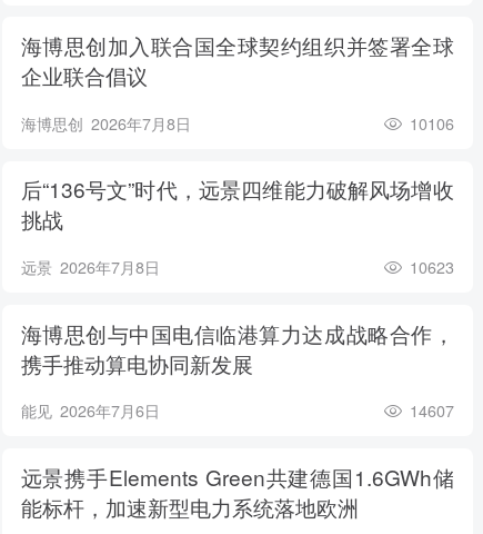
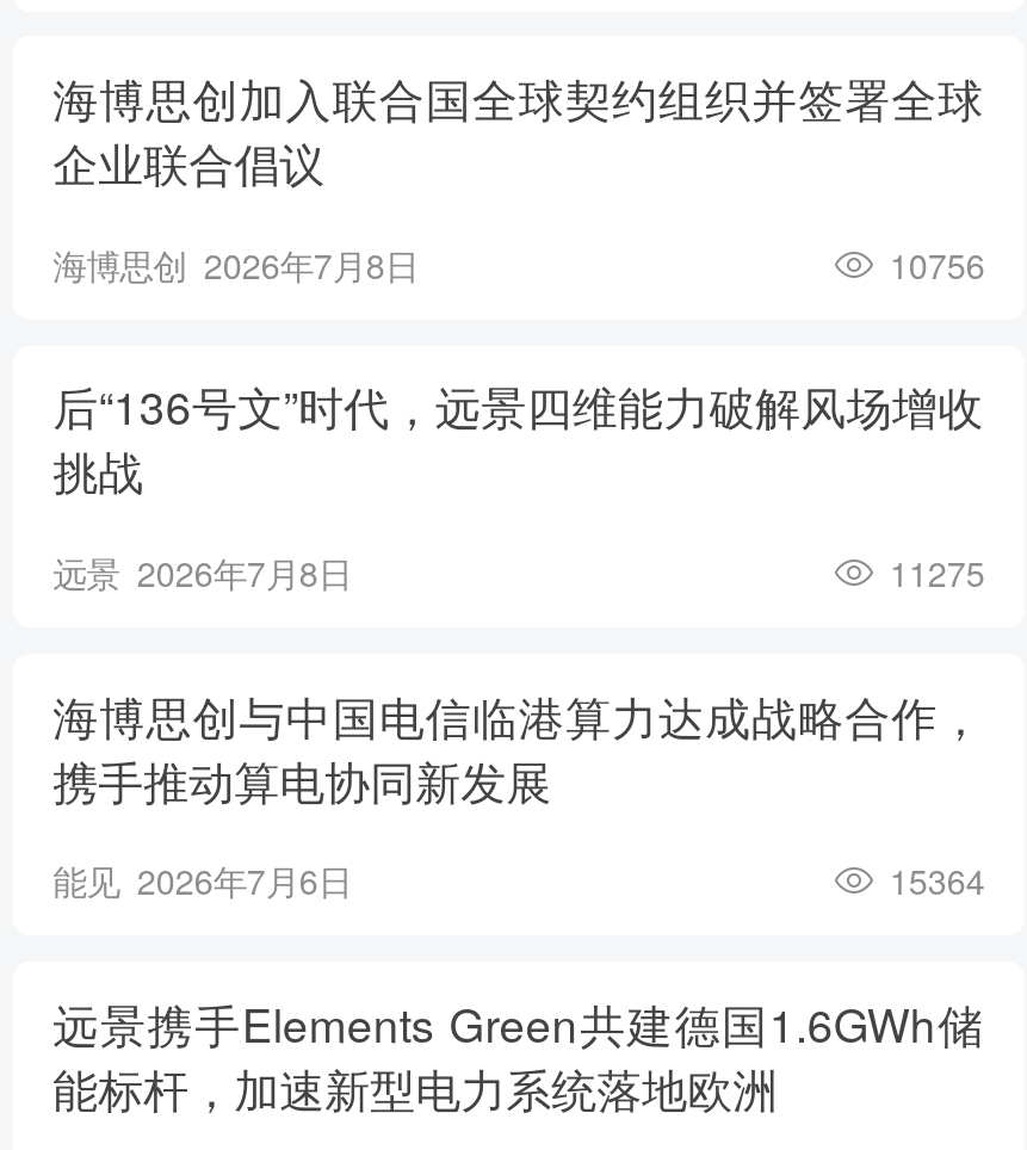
- 10106
+ 10756

- 10623
+ 11275

- 14607
+ 15364
